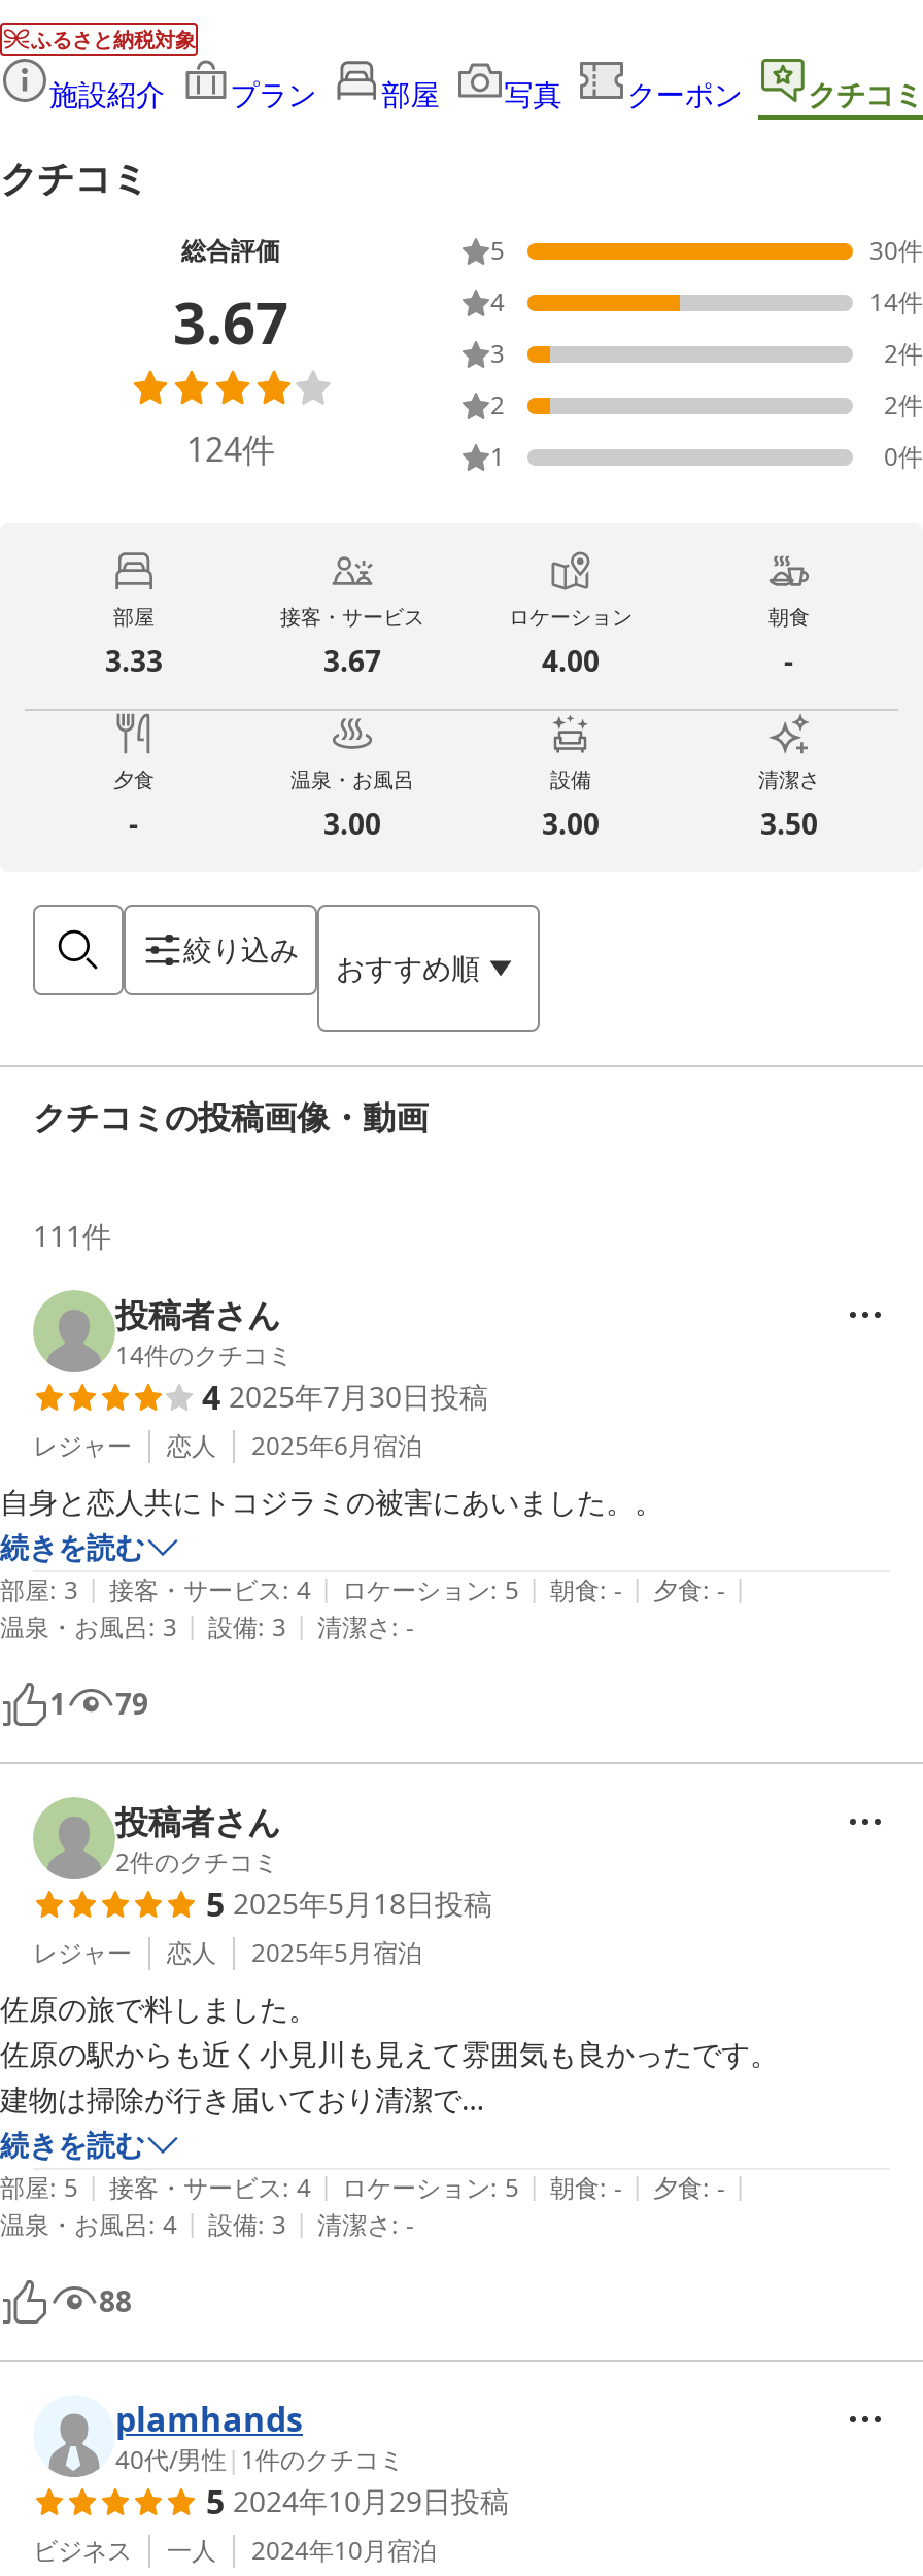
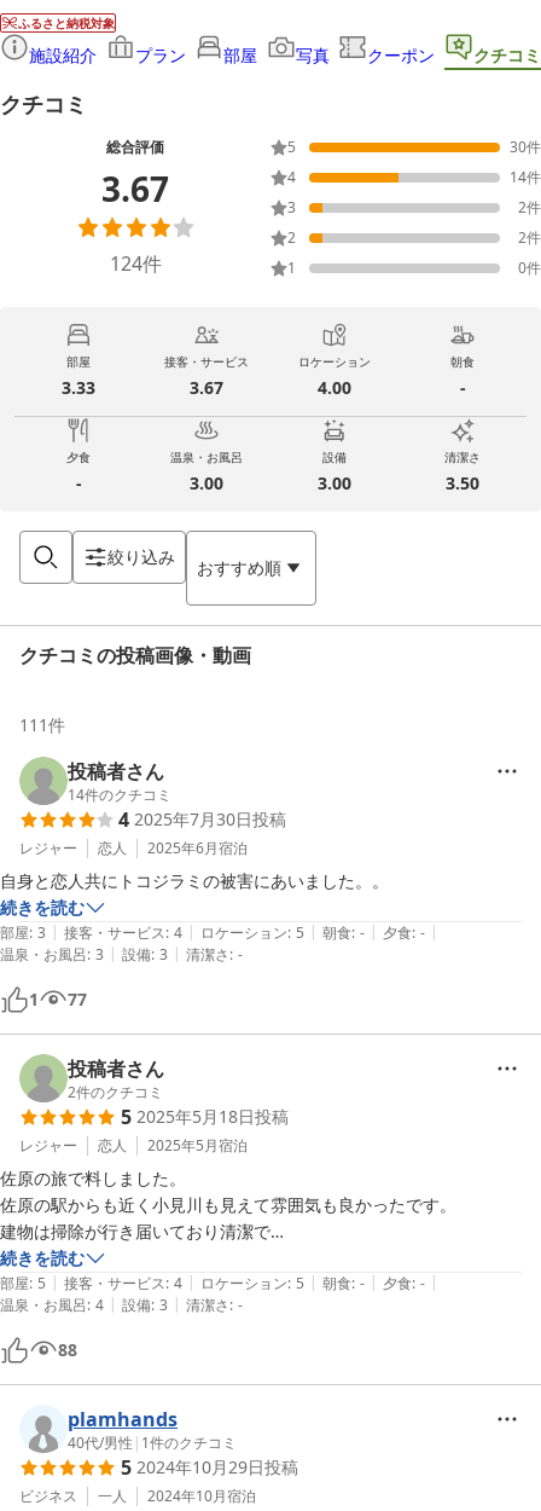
- 1 79
+ 1 77
